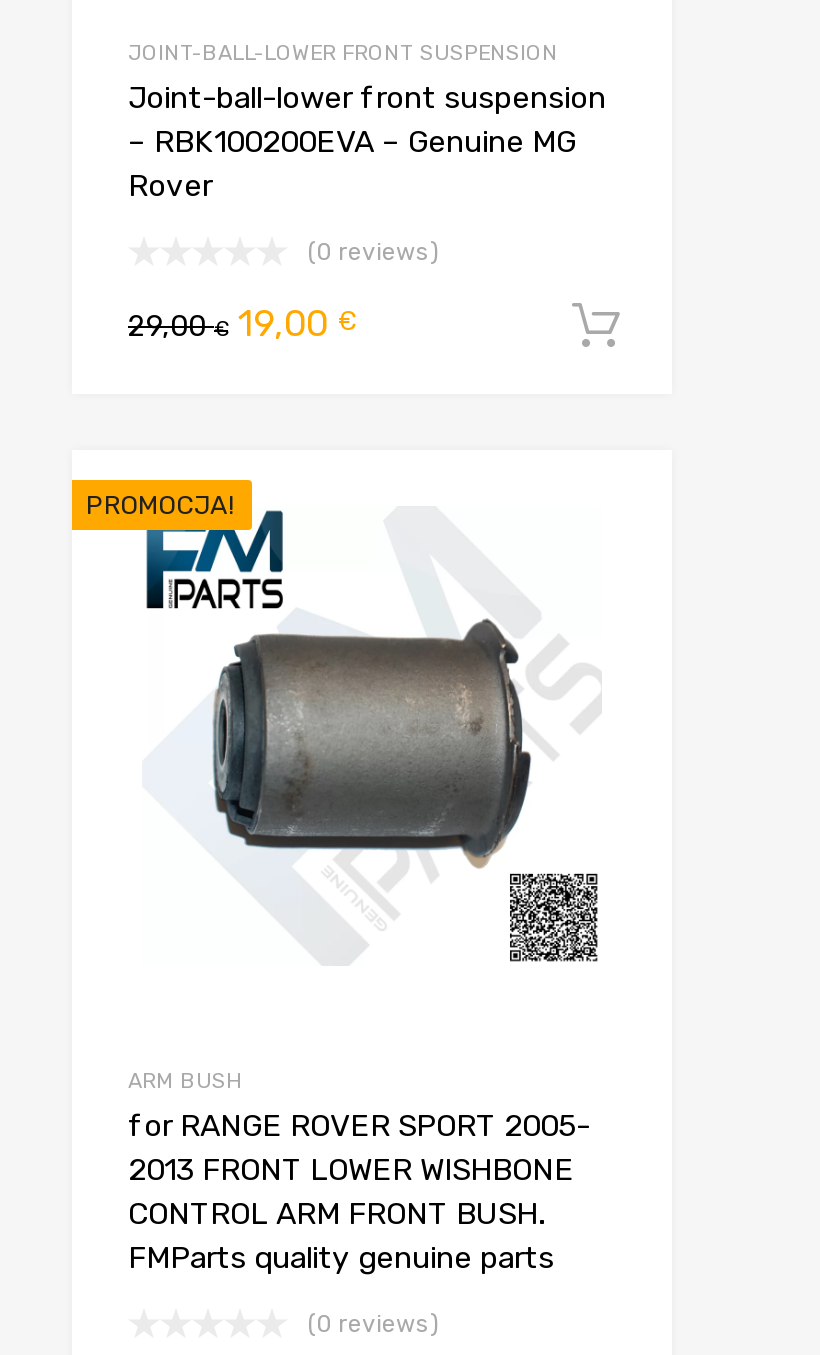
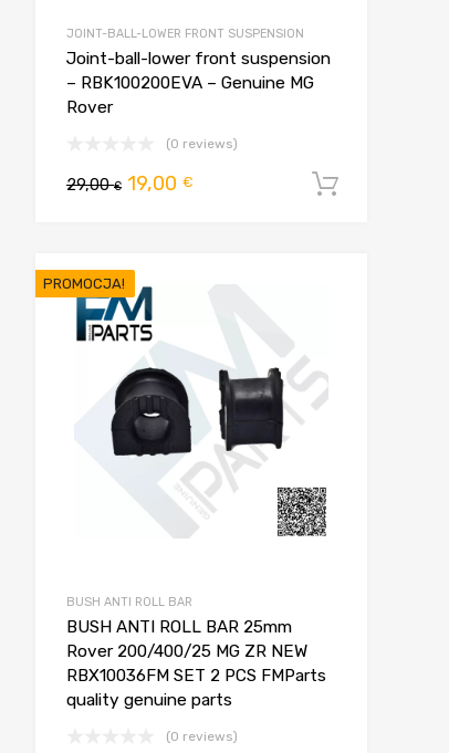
- [image]
+ [image]

- ARM BUSH
- for RANGE ROVER SPORT 2005-
- 2013 FRONT LOWER WISHBONE
- CONTROL ARM FRONT BUSH.
- FMParts quality genuine parts
+ BUSH ANTI ROLL BAR
+ BUSH ANTI ROLL BAR 25mm
+ Rover 200/400/25 MG ZR NEW
+ RBX10036FM SET 2 PCS FMParts
+ quality genuine parts
